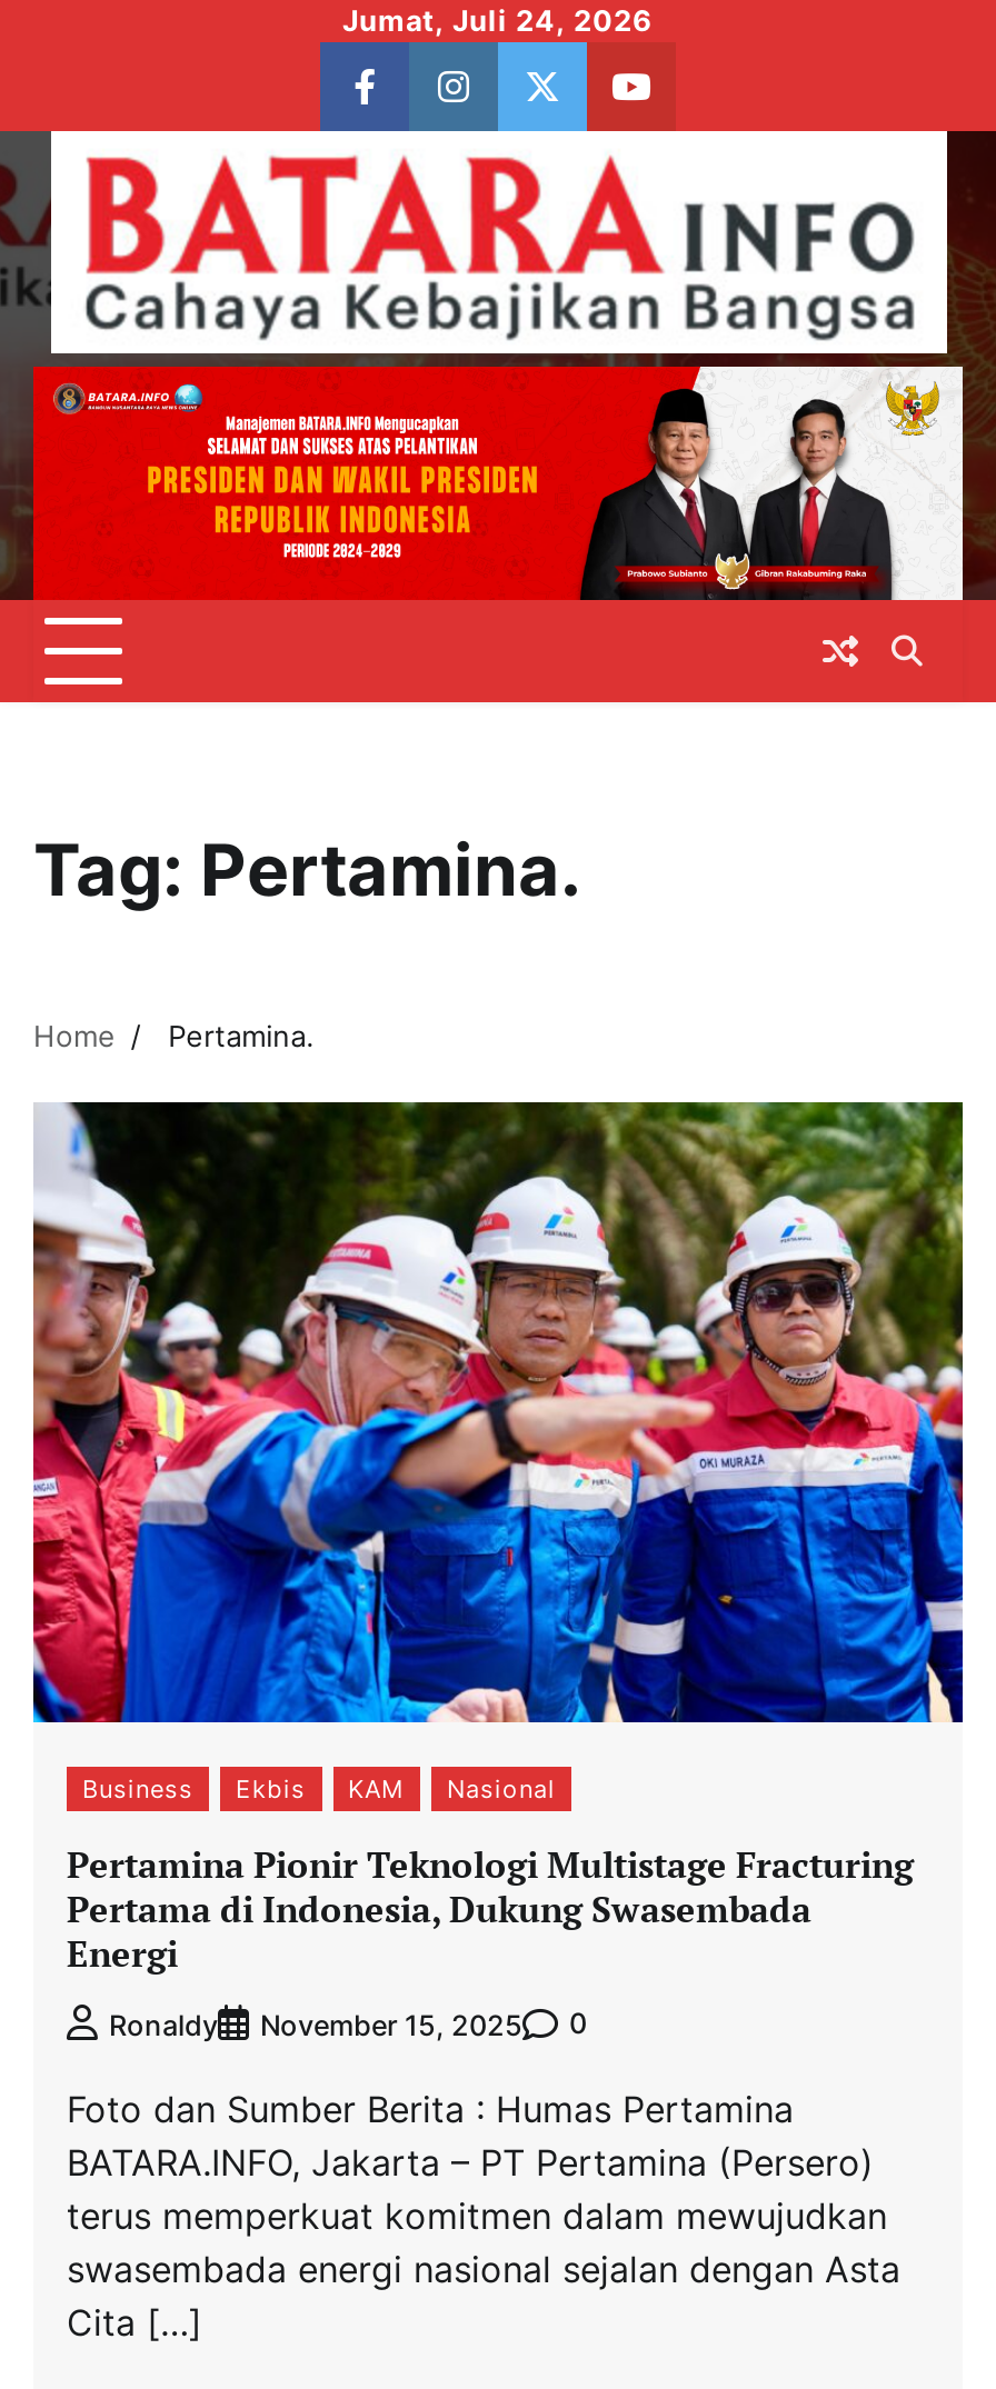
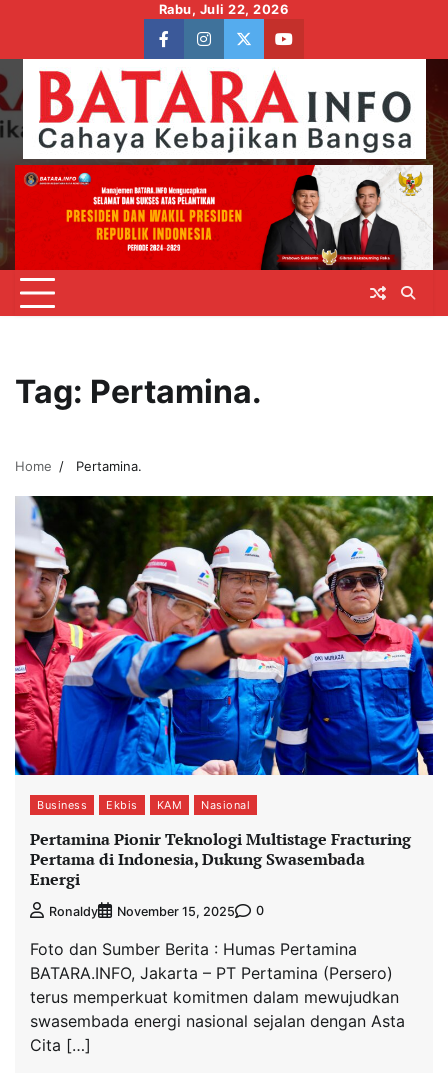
- Jumat, Juli 24, 2026
+ Rabu, Juli 22, 2026
